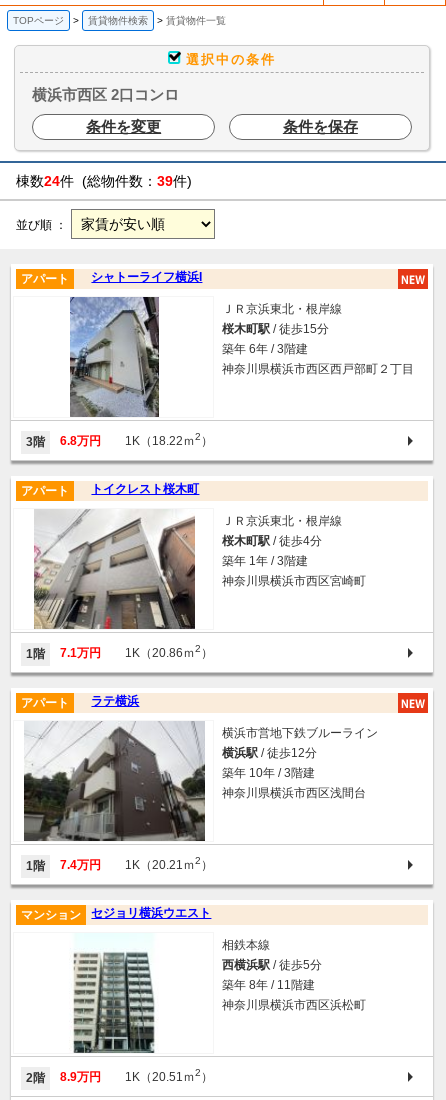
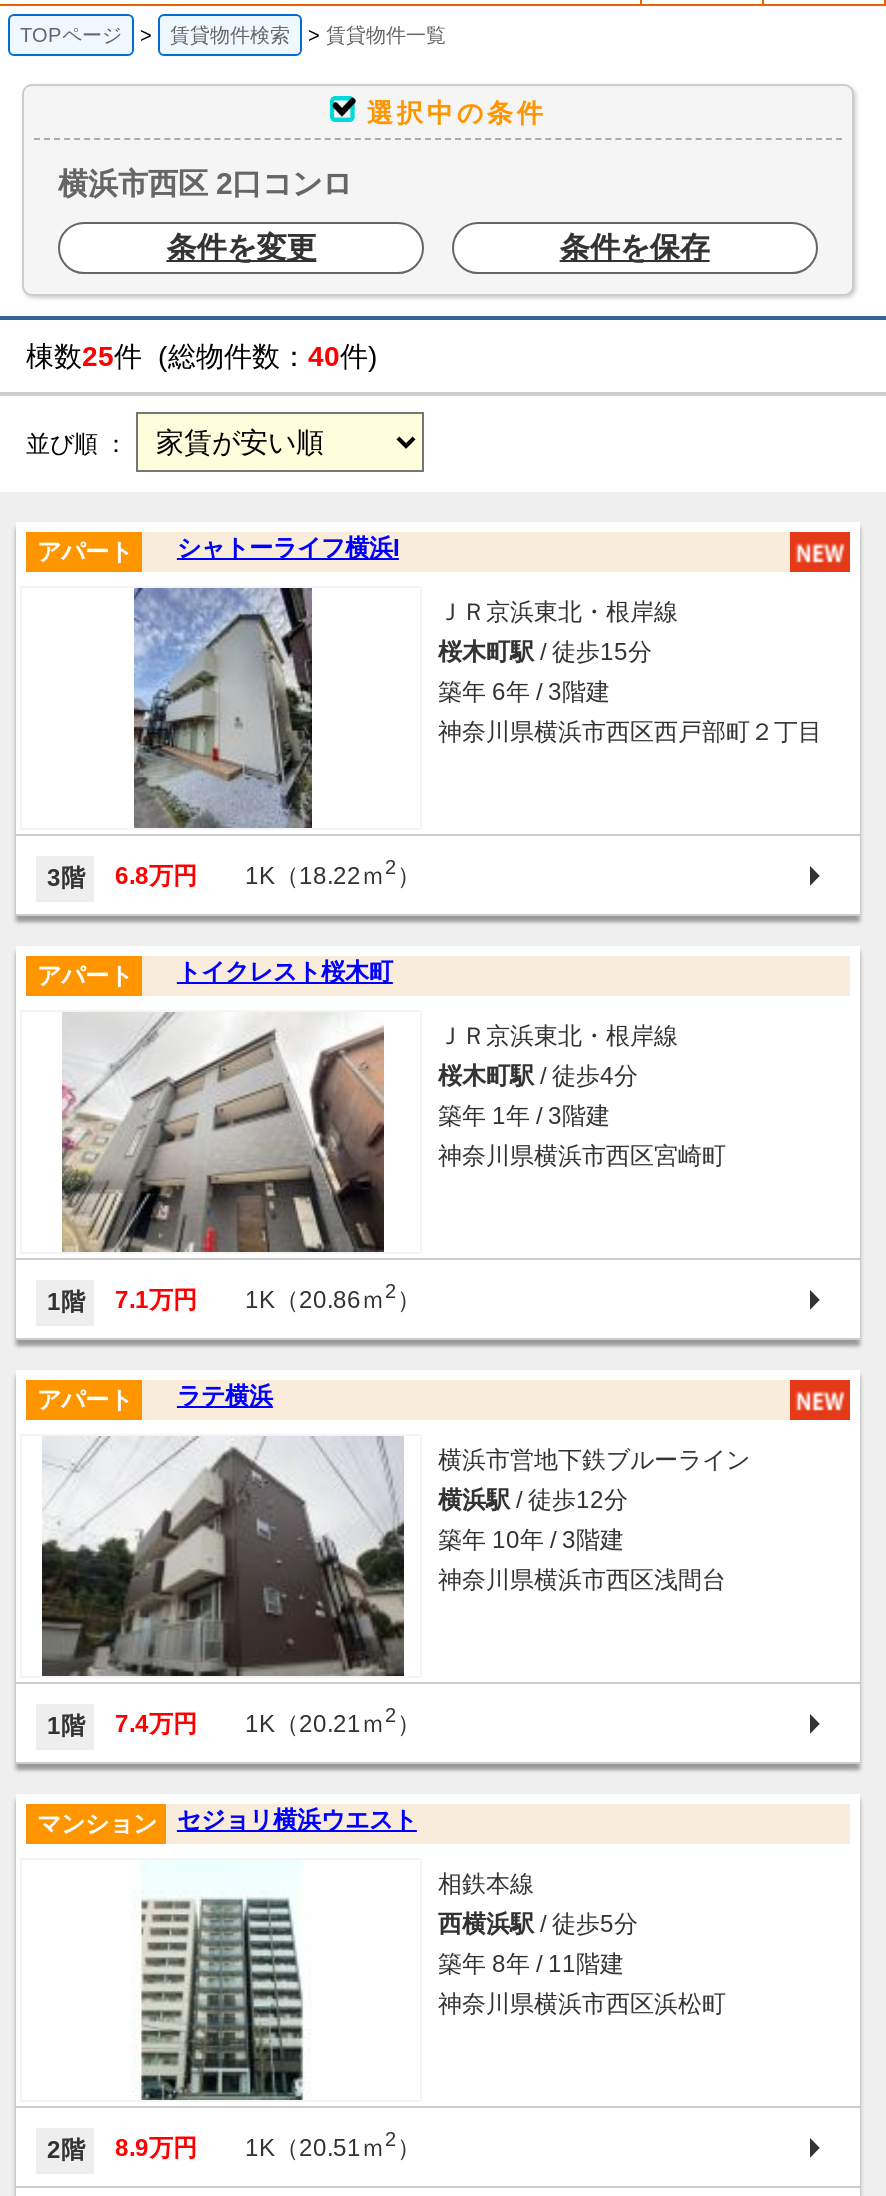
- 棟数24件 (総物件数：39件)
+ 棟数25件 (総物件数：40件)
